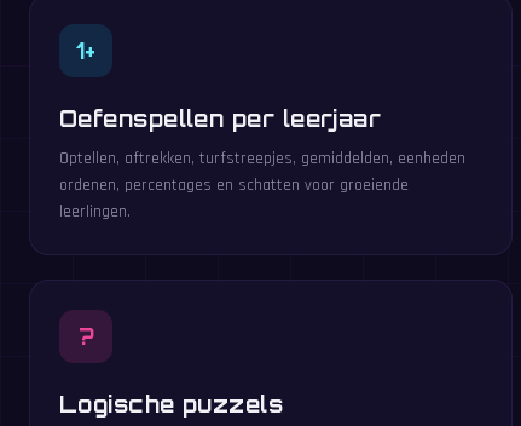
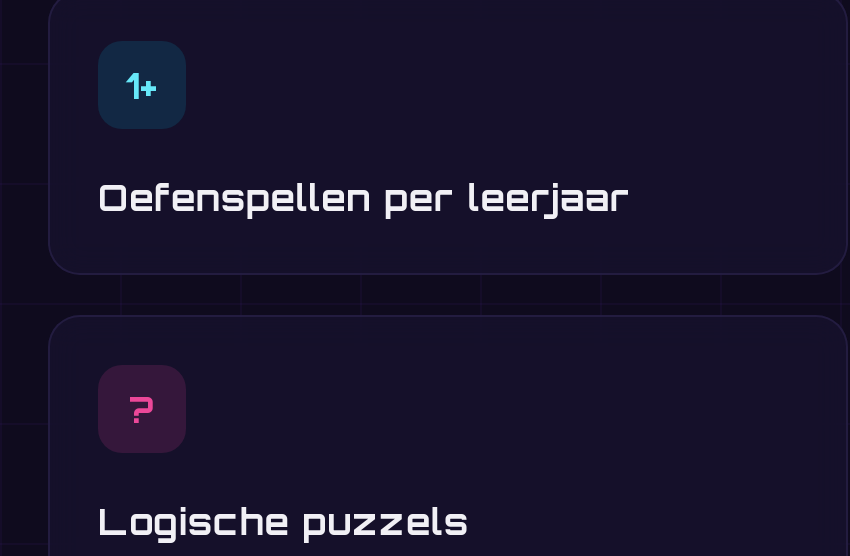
- Optellen, aftrekken, turfstreepjes, gemiddelden, eenheden
- ordenen, percentages en schatten voor groeiende
- leerlingen.
